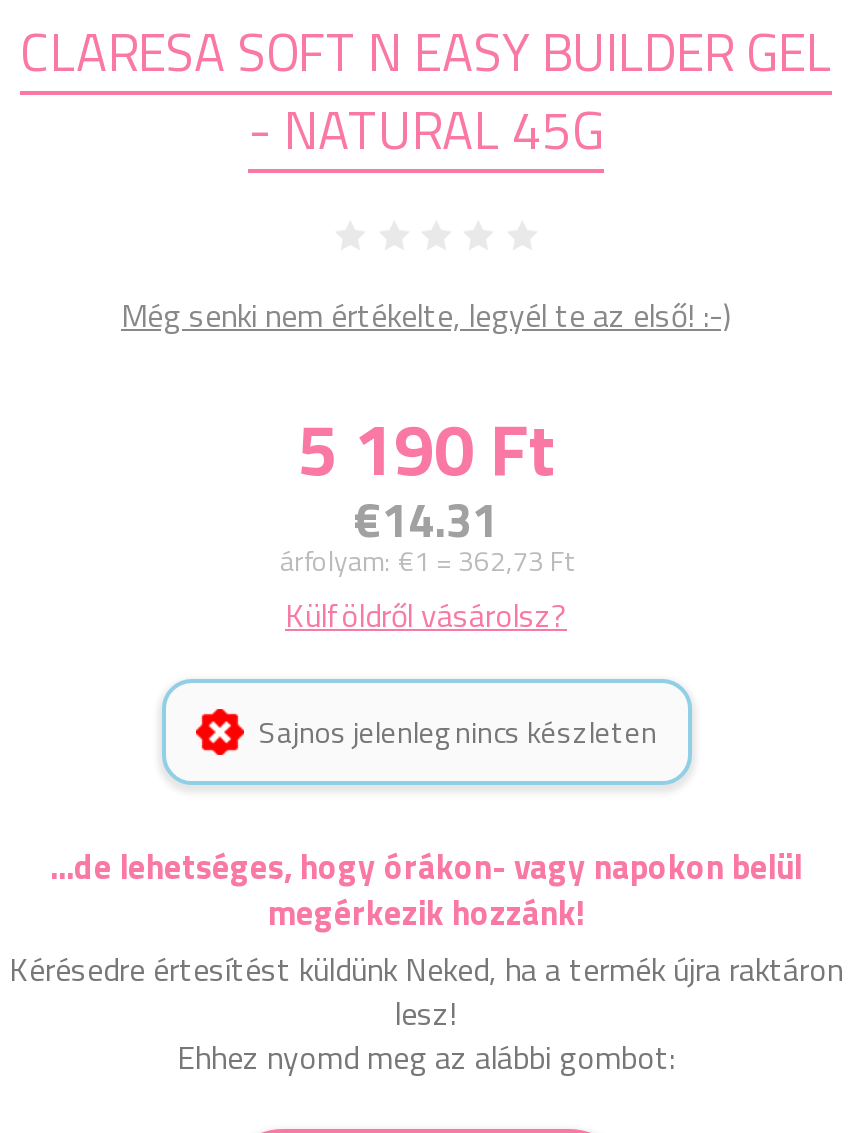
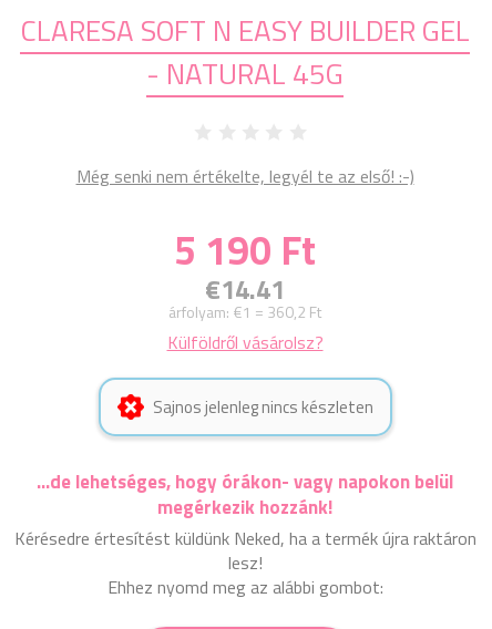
- €14.31
+ €14.41

- árfolyam: €1 = 362,73 Ft
+ árfolyam: €1 = 360,2 Ft
